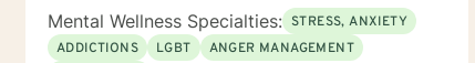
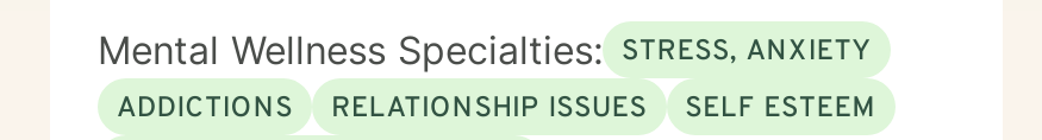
- LGBT
- ANGER MANAGEMENT
+ RELATIONSHIP ISSUES
+ SELF ESTEEM
